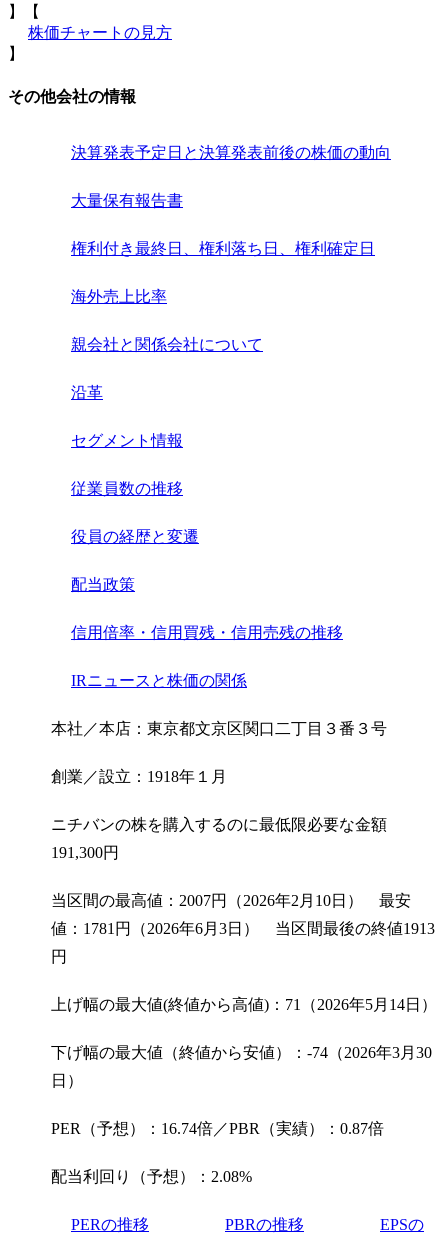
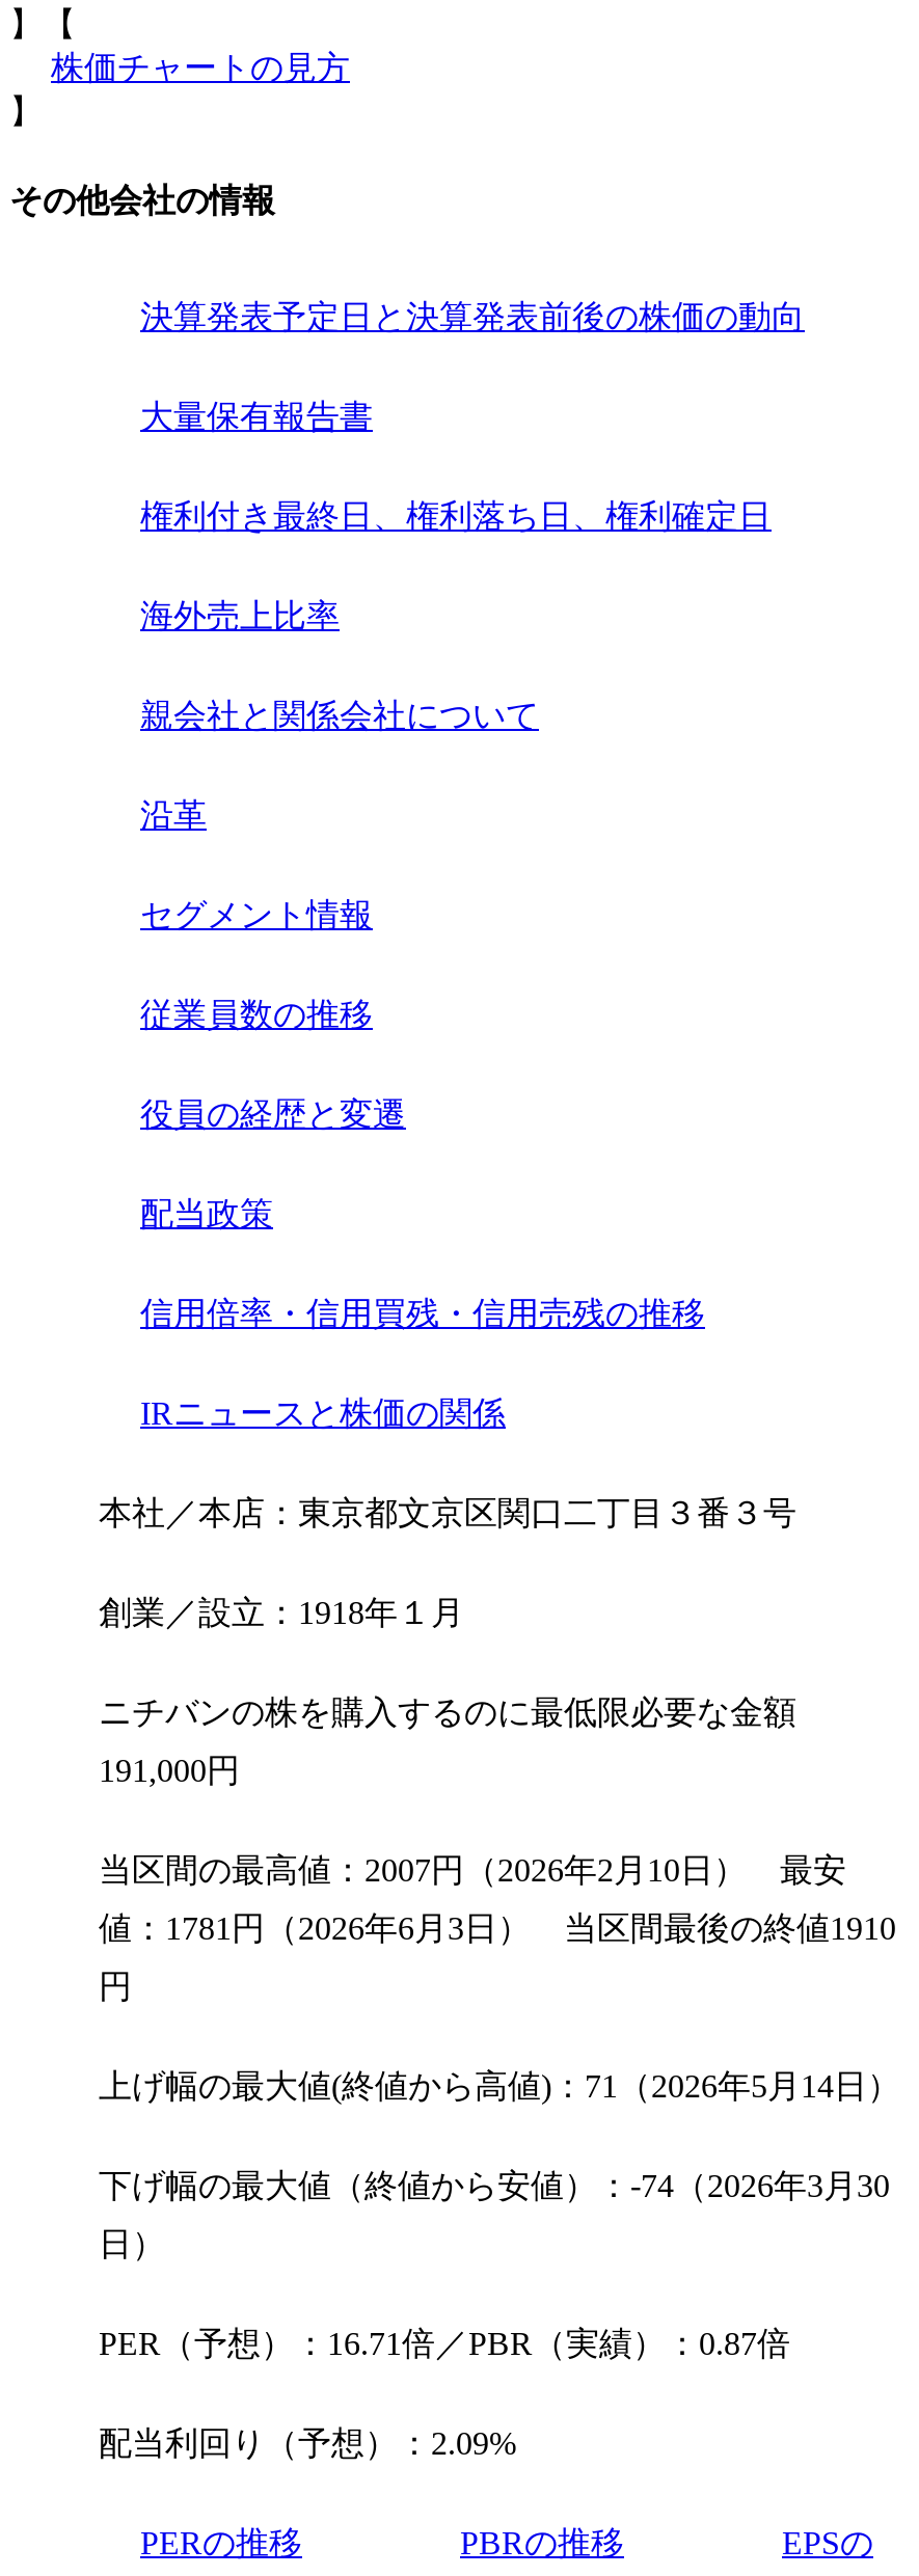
- 191,300円
+ 191,000円

- 値：1781円（2026年6月3日） 当区間最後の終値1913
+ 値：1781円（2026年6月3日） 当区間最後の終値1910

- PER（予想）：16.74倍／PBR（実績）：0.87倍
+ PER（予想）：16.71倍／PBR（実績）：0.87倍

- 配当利回り（予想）：2.08%
+ 配当利回り（予想）：2.09%
